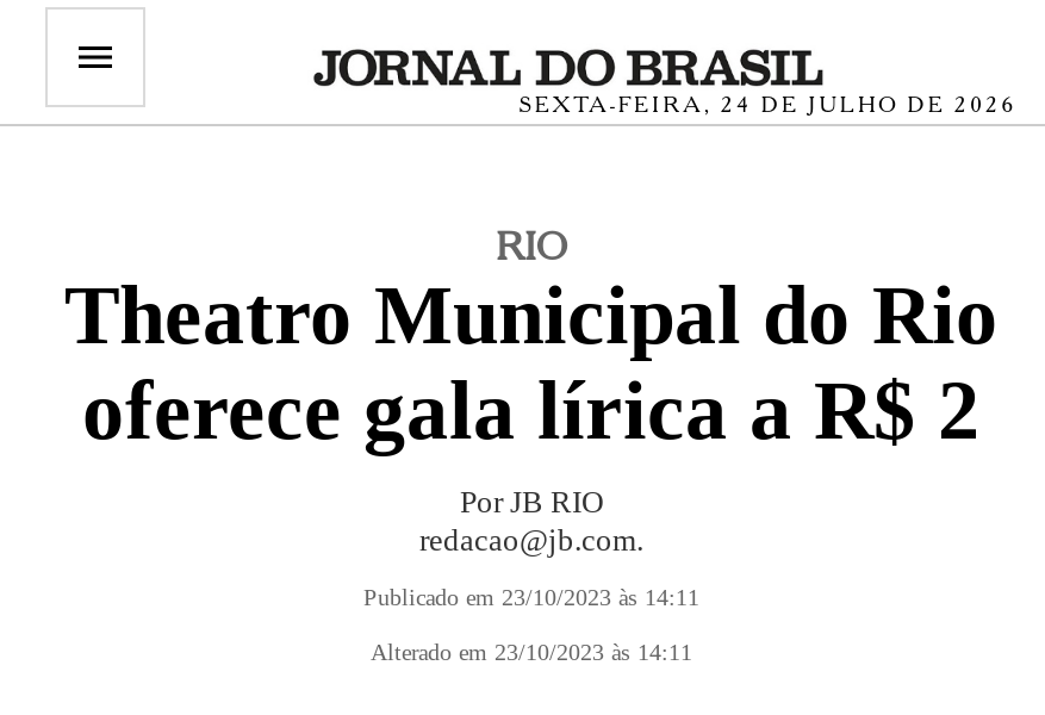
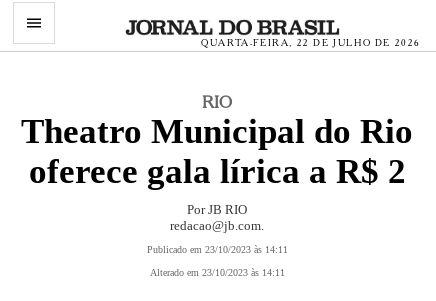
- SEXTA-FEIRA, 24 DE JULHO DE 2026
+ QUARTA-FEIRA, 22 DE JULHO DE 2026
